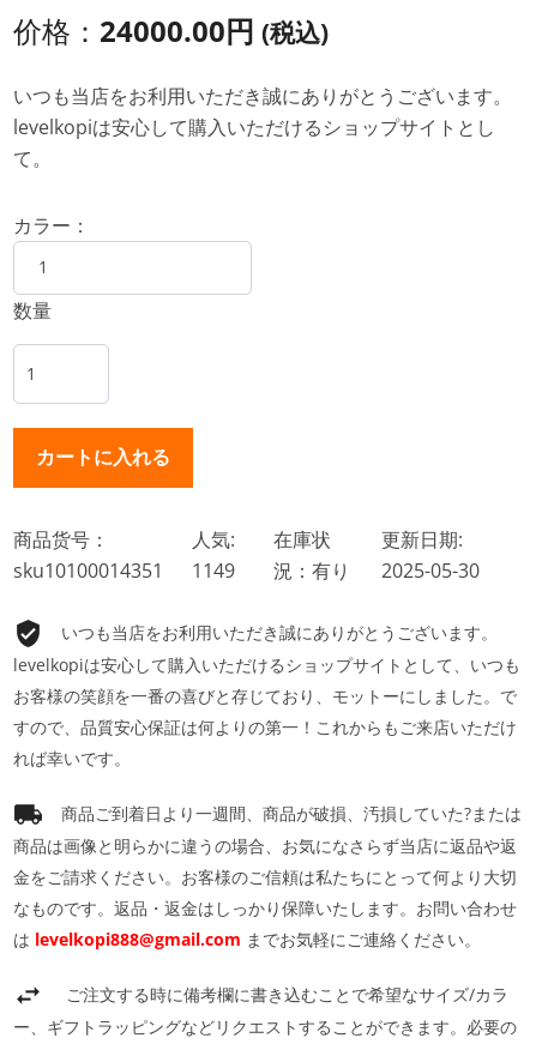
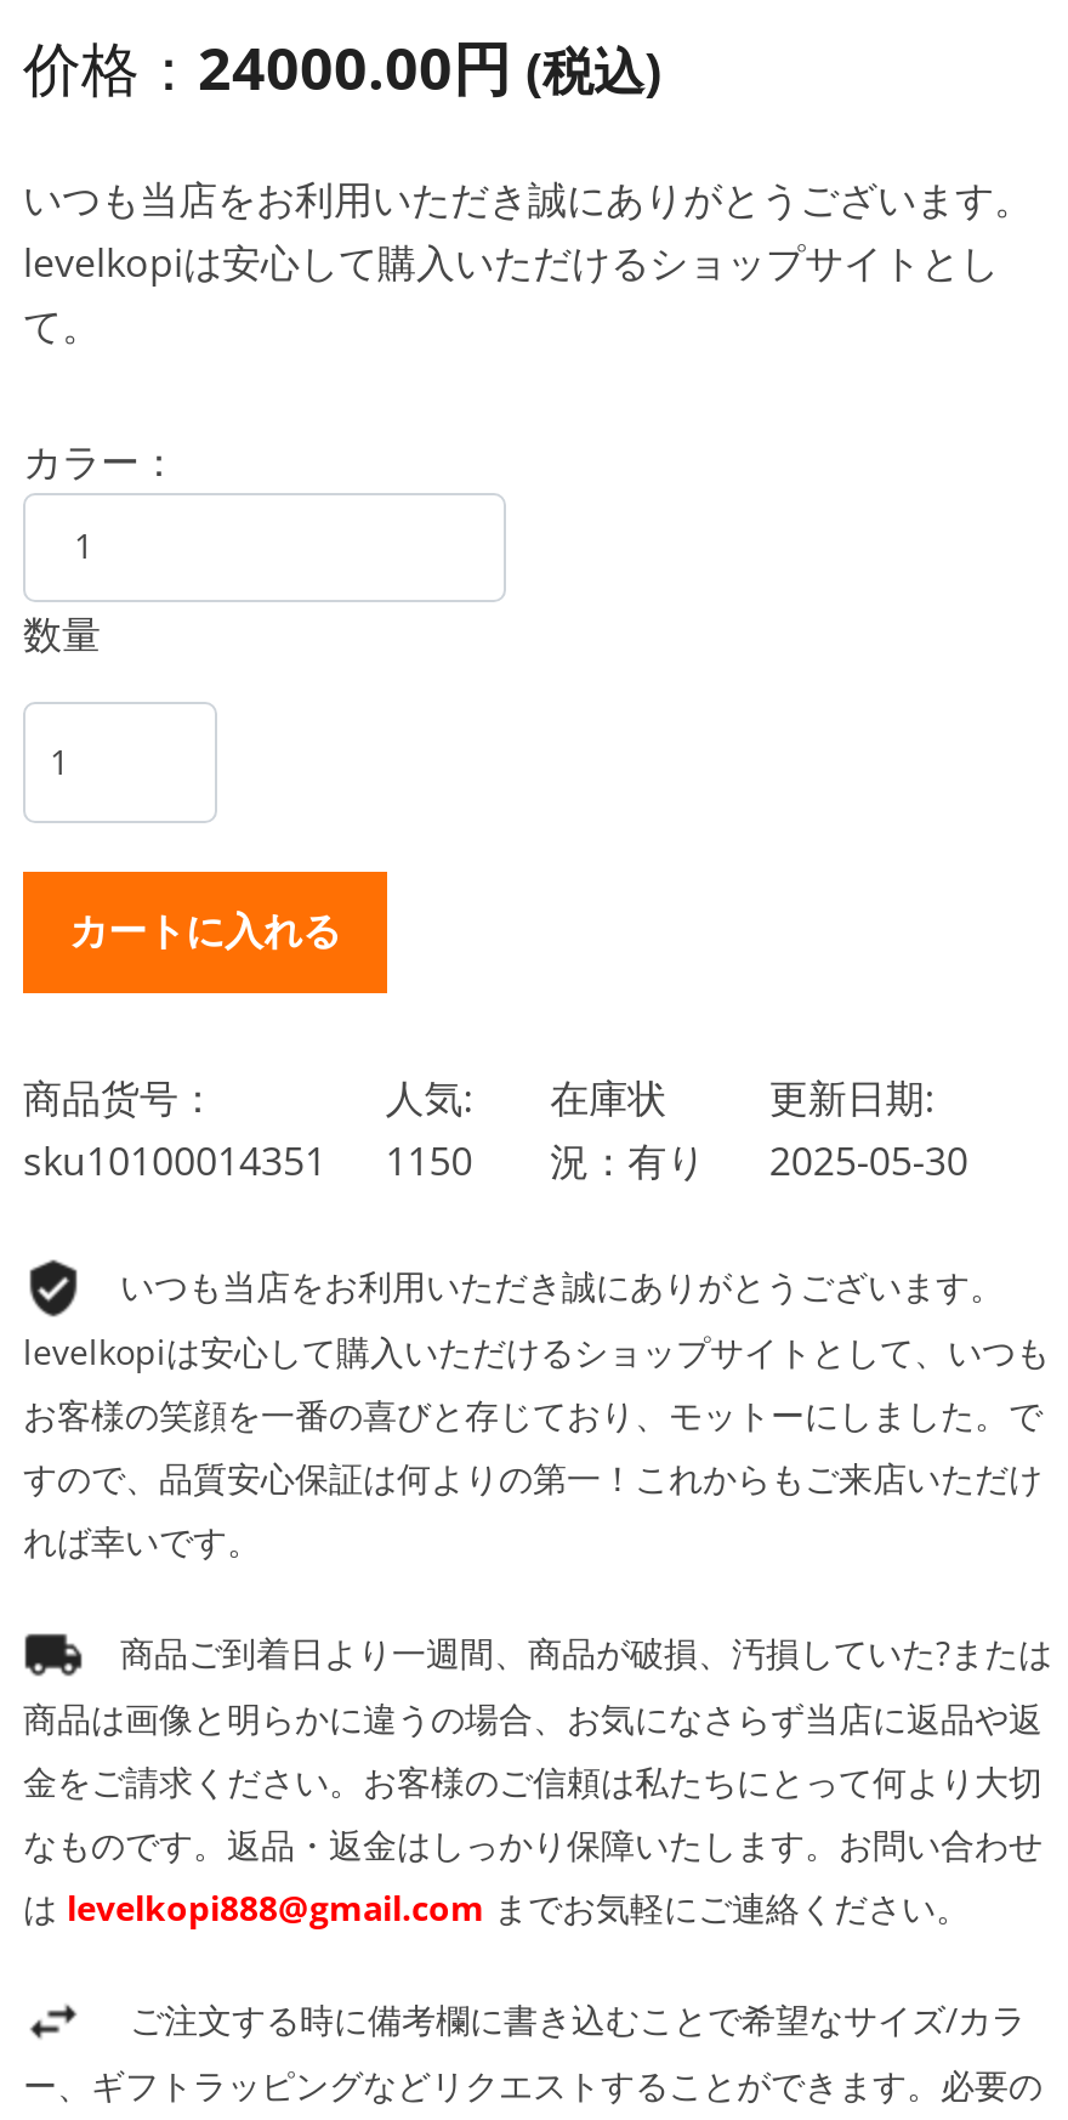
- sku10100014351 1149 況：有り 2025-05-30
+ sku10100014351 1150 況：有り 2025-05-30
